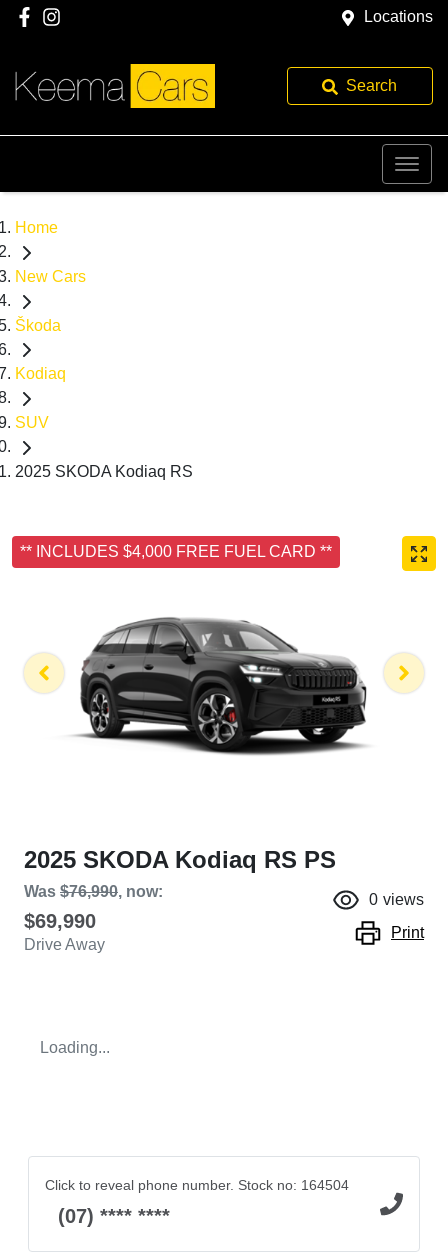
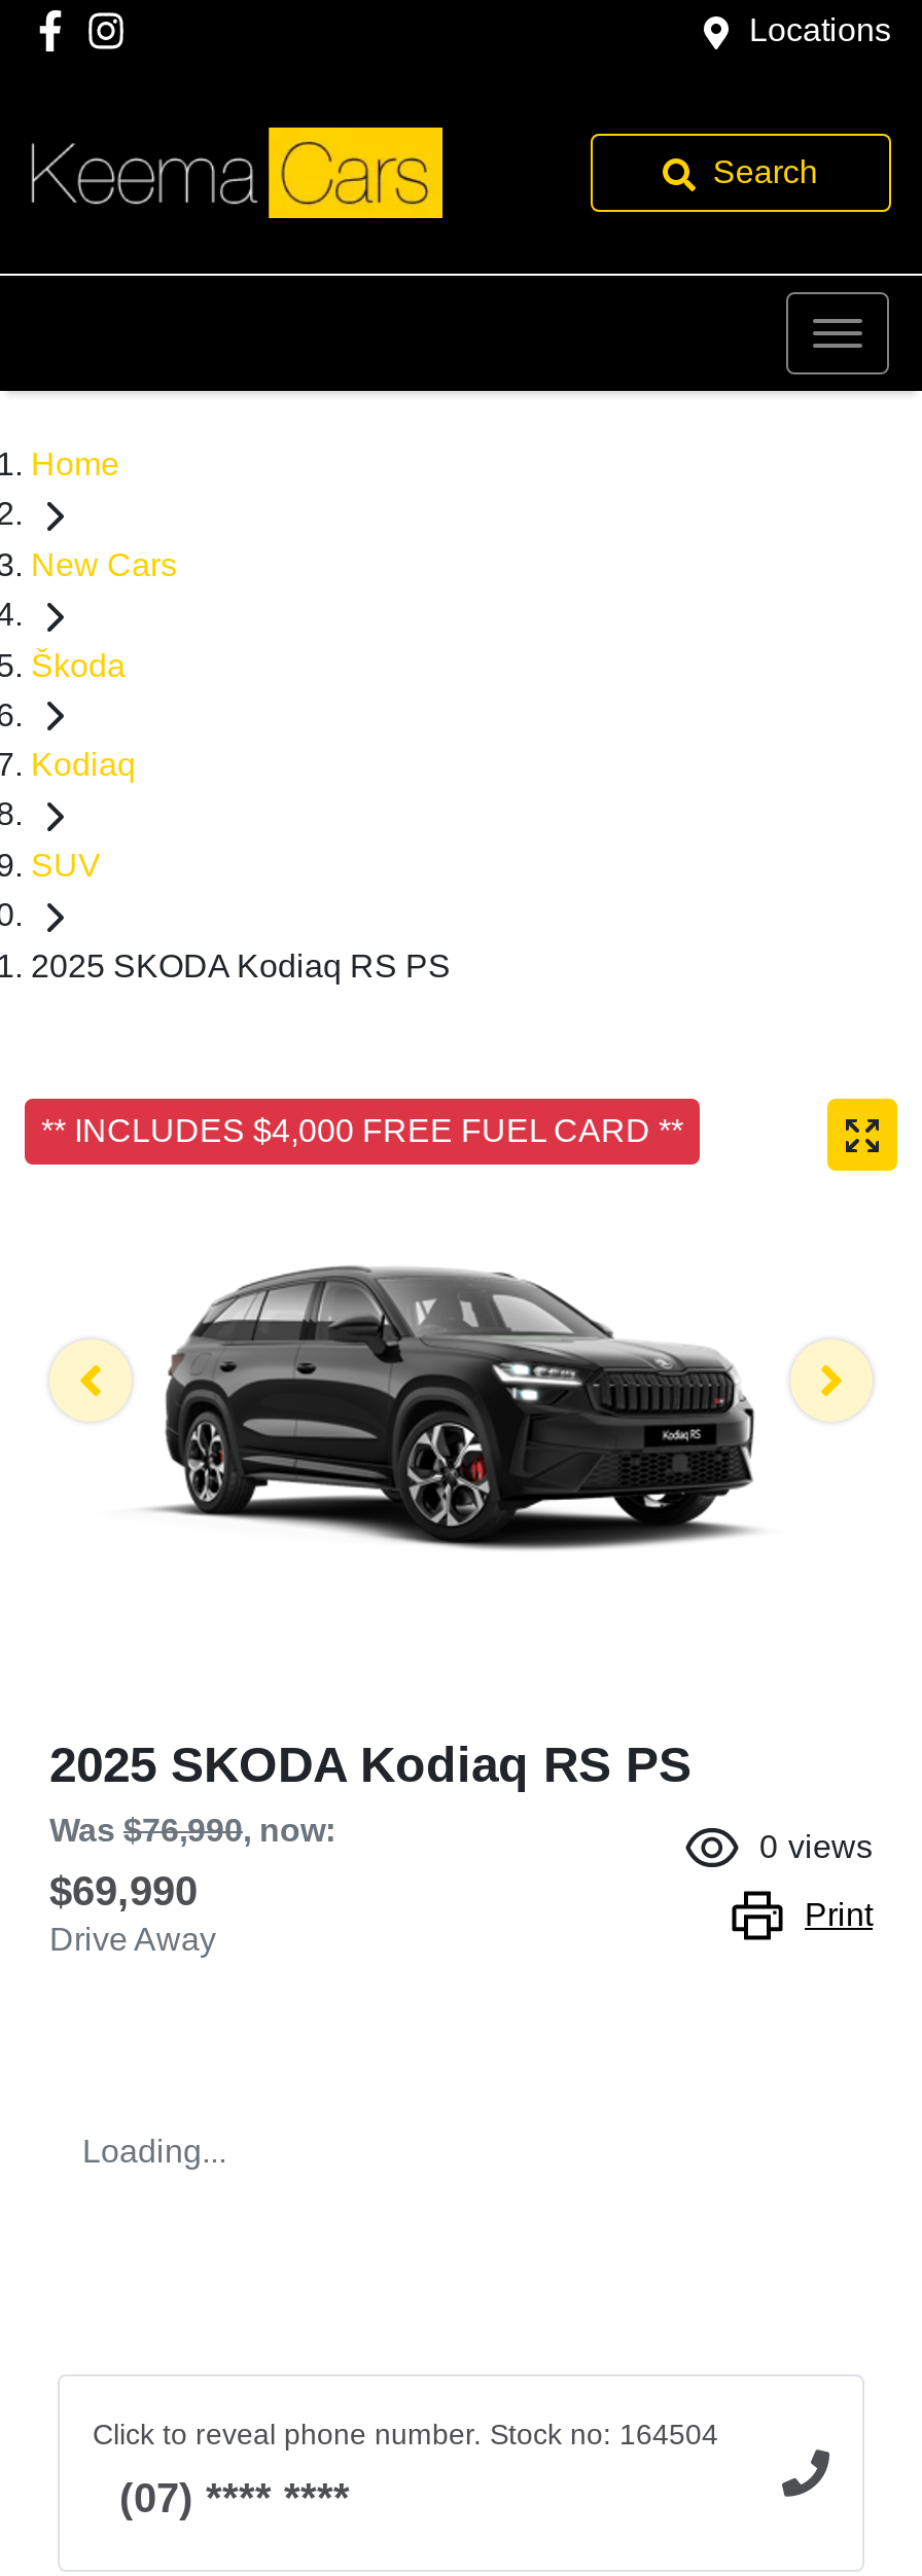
- 2025 SKODA Kodiaq RS
+ 2025 SKODA Kodiaq RS PS
